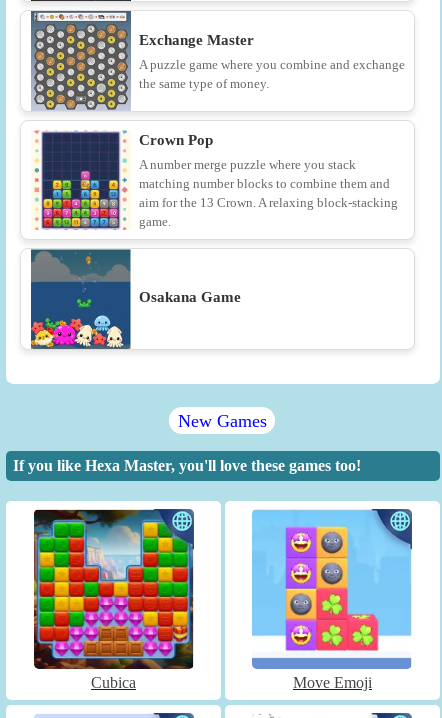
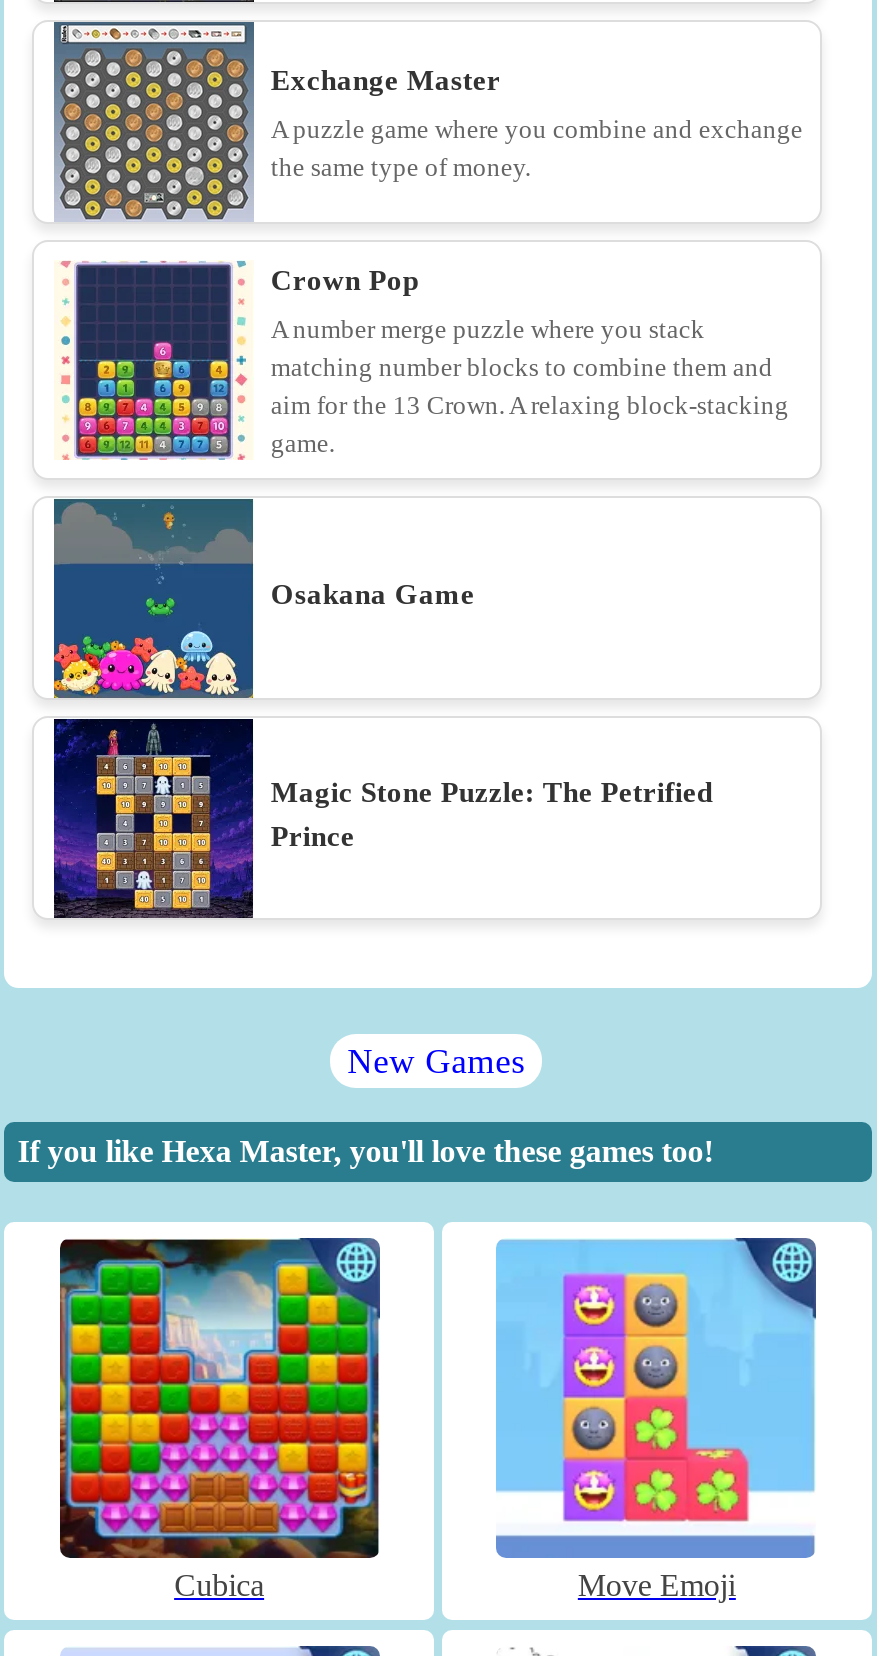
+ [image]
+ Magic Stone Puzzle: The Petrified
+ Prince
